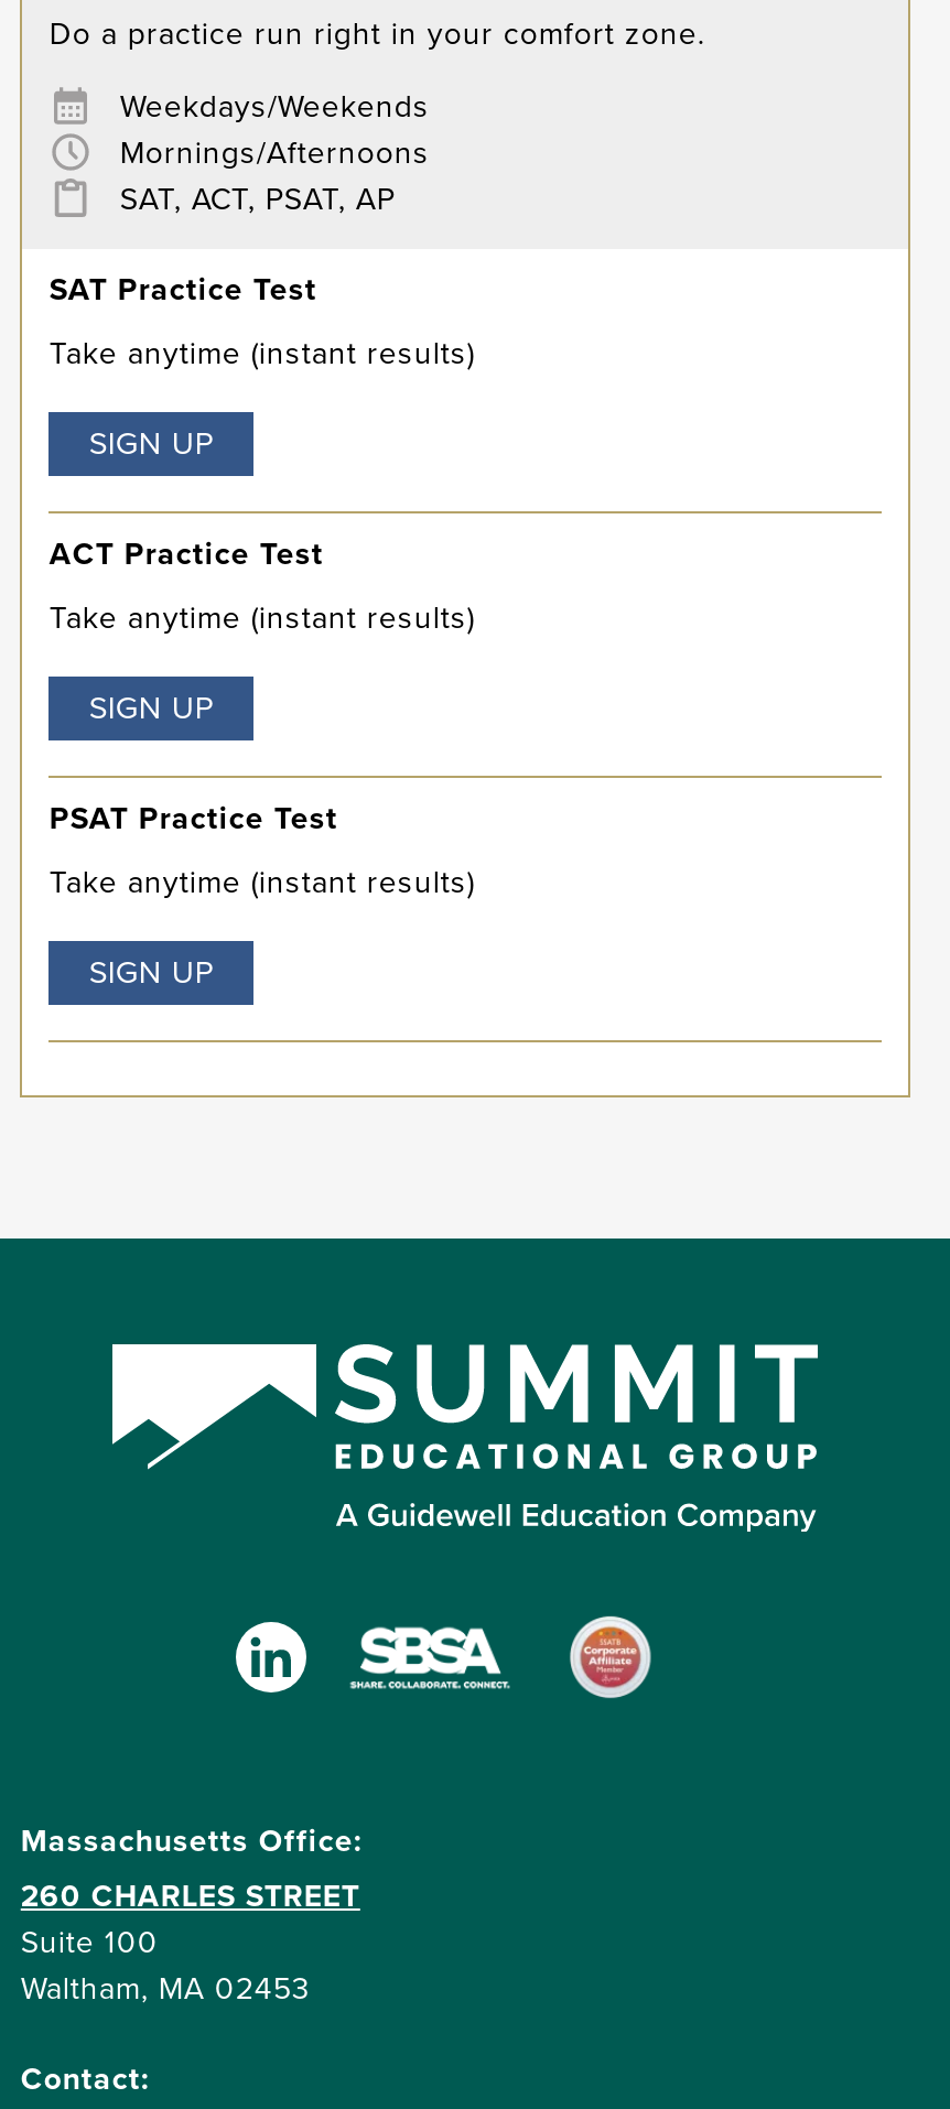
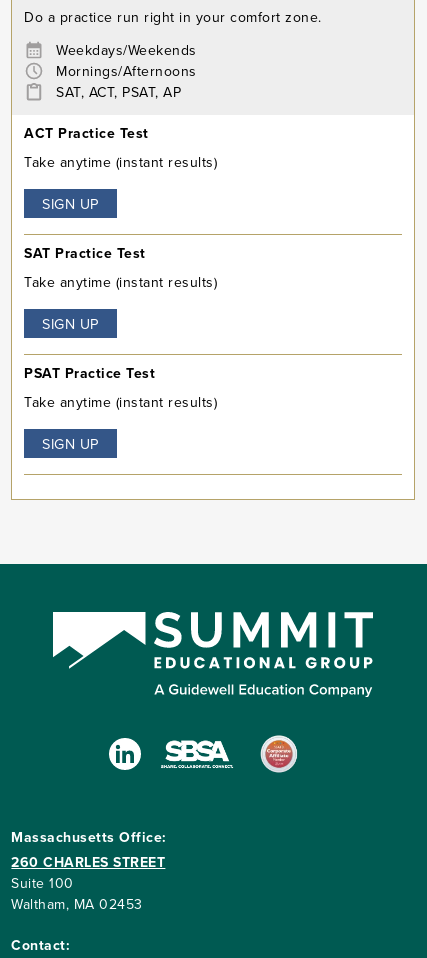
moved down: SAT Practice Test

moved up: ACT Practice Test
